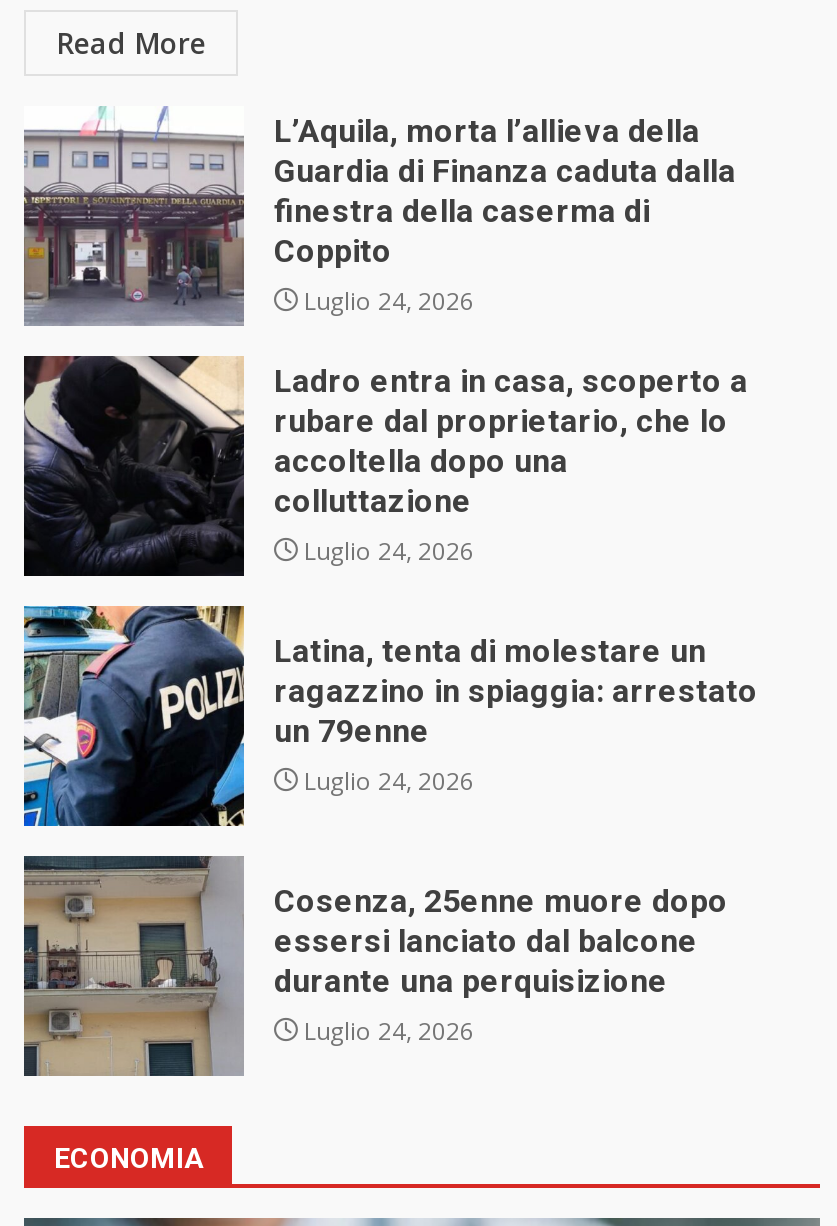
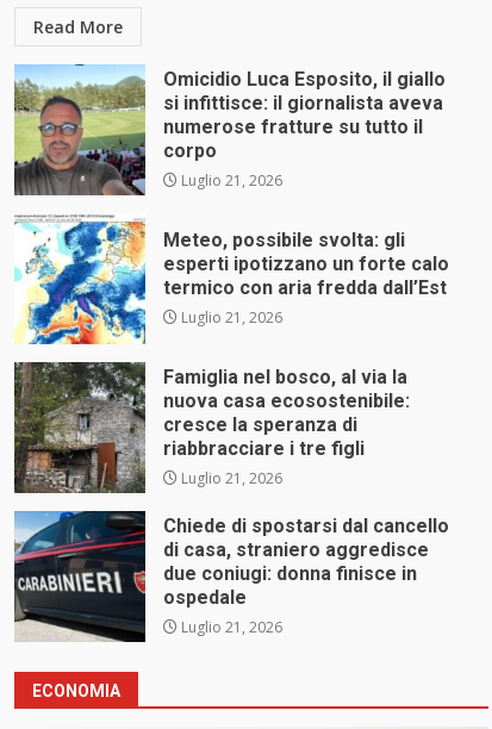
- [image]
- L’Aquila, morta l’allieva della
- Guardia di Finanza caduta dalla
- finestra della caserma di
- Coppito
- Luglio 24, 2026
+ [image]
+ Omicidio Luca Esposito, il giallo
+ si infittisce: il giornalista aveva
+ numerose fratture su tutto il
+ corpo
+ Luglio 21, 2026

- [image]
- Ladro entra in casa, scoperto a
- rubare dal proprietario, che lo
- accoltella dopo una
- colluttazione
- Luglio 24, 2026
+ [image]
+ Meteo, possibile svolta: gli
+ esperti ipotizzano un forte calo
+ termico con aria fredda dall’Est
+ Luglio 21, 2026

- [image]
- Latina, tenta di molestare un
- ragazzino in spiaggia: arrestato
- un 79enne
- Luglio 24, 2026
+ [image]
+ Famiglia nel bosco, al via la
+ nuova casa ecosostenibile:
+ cresce la speranza di
+ riabbracciare i tre figli
+ Luglio 21, 2026

- [image]
- Cosenza, 25enne muore dopo
- essersi lanciato dal balcone
- durante una perquisizione
- Luglio 24, 2026
+ [image]
+ Chiede di spostarsi dal cancello
+ di casa, straniero aggredisce
+ due coniugi: donna finisce in
+ ospedale
+ Luglio 21, 2026
